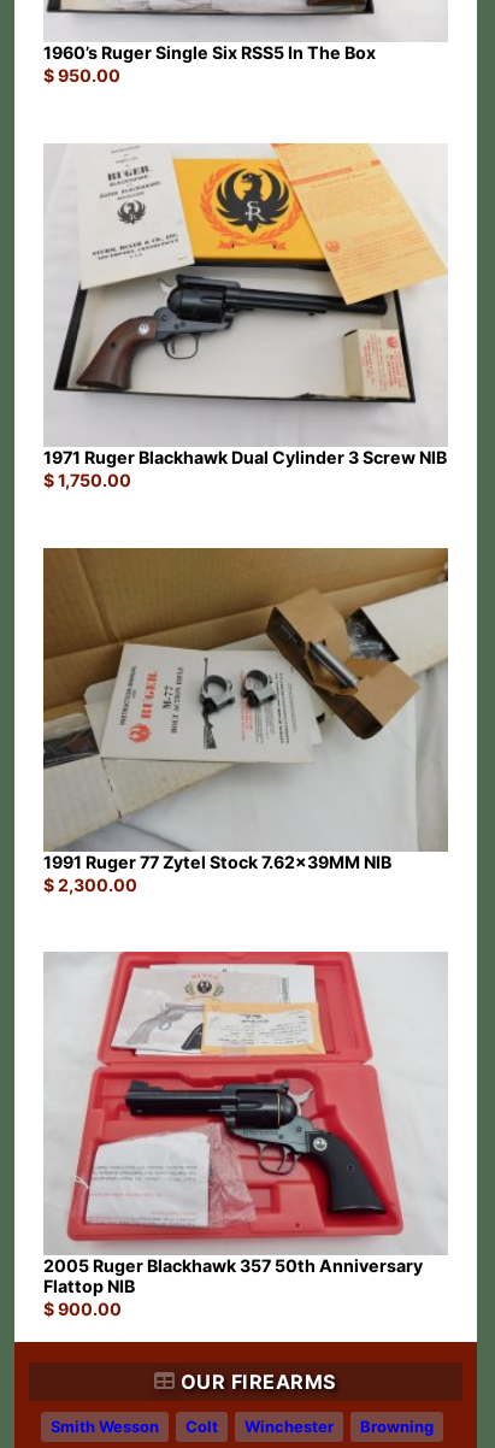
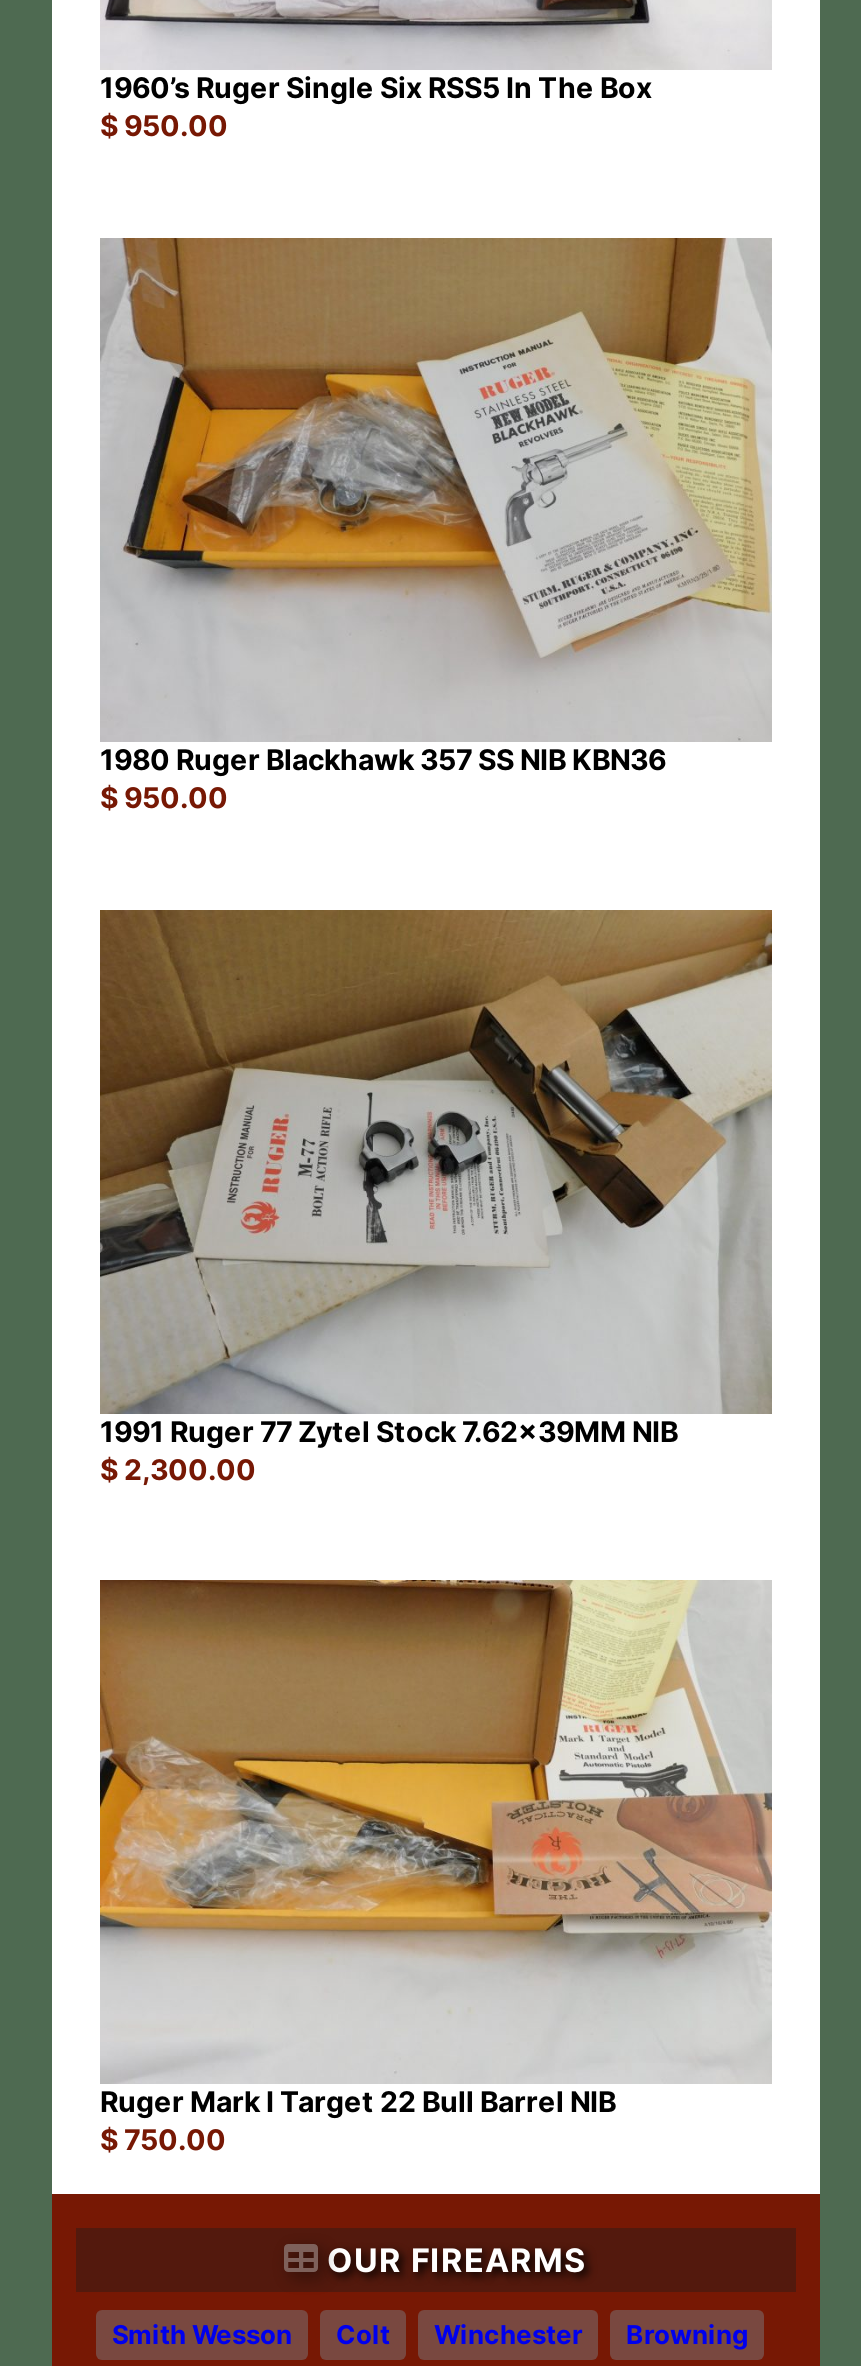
- [image]
- 1971 Ruger Blackhawk Dual Cylinder 3 Screw NIB
- $1,750.00
+ [image]
+ 1980 Ruger Blackhawk 357 SS NIB KBN36
+ $950.00

- [image]
- 2005 Ruger Blackhawk 357 50th Anniversary
- Flattop NIB
- $900.00
+ [image]
+ Ruger Mark I Target 22 Bull Barrel NIB
+ $750.00
